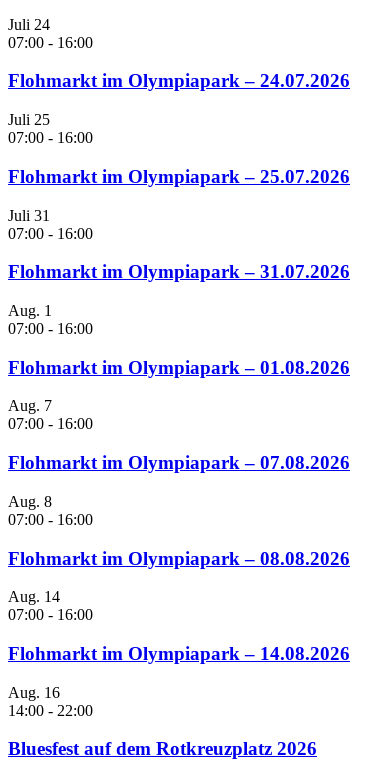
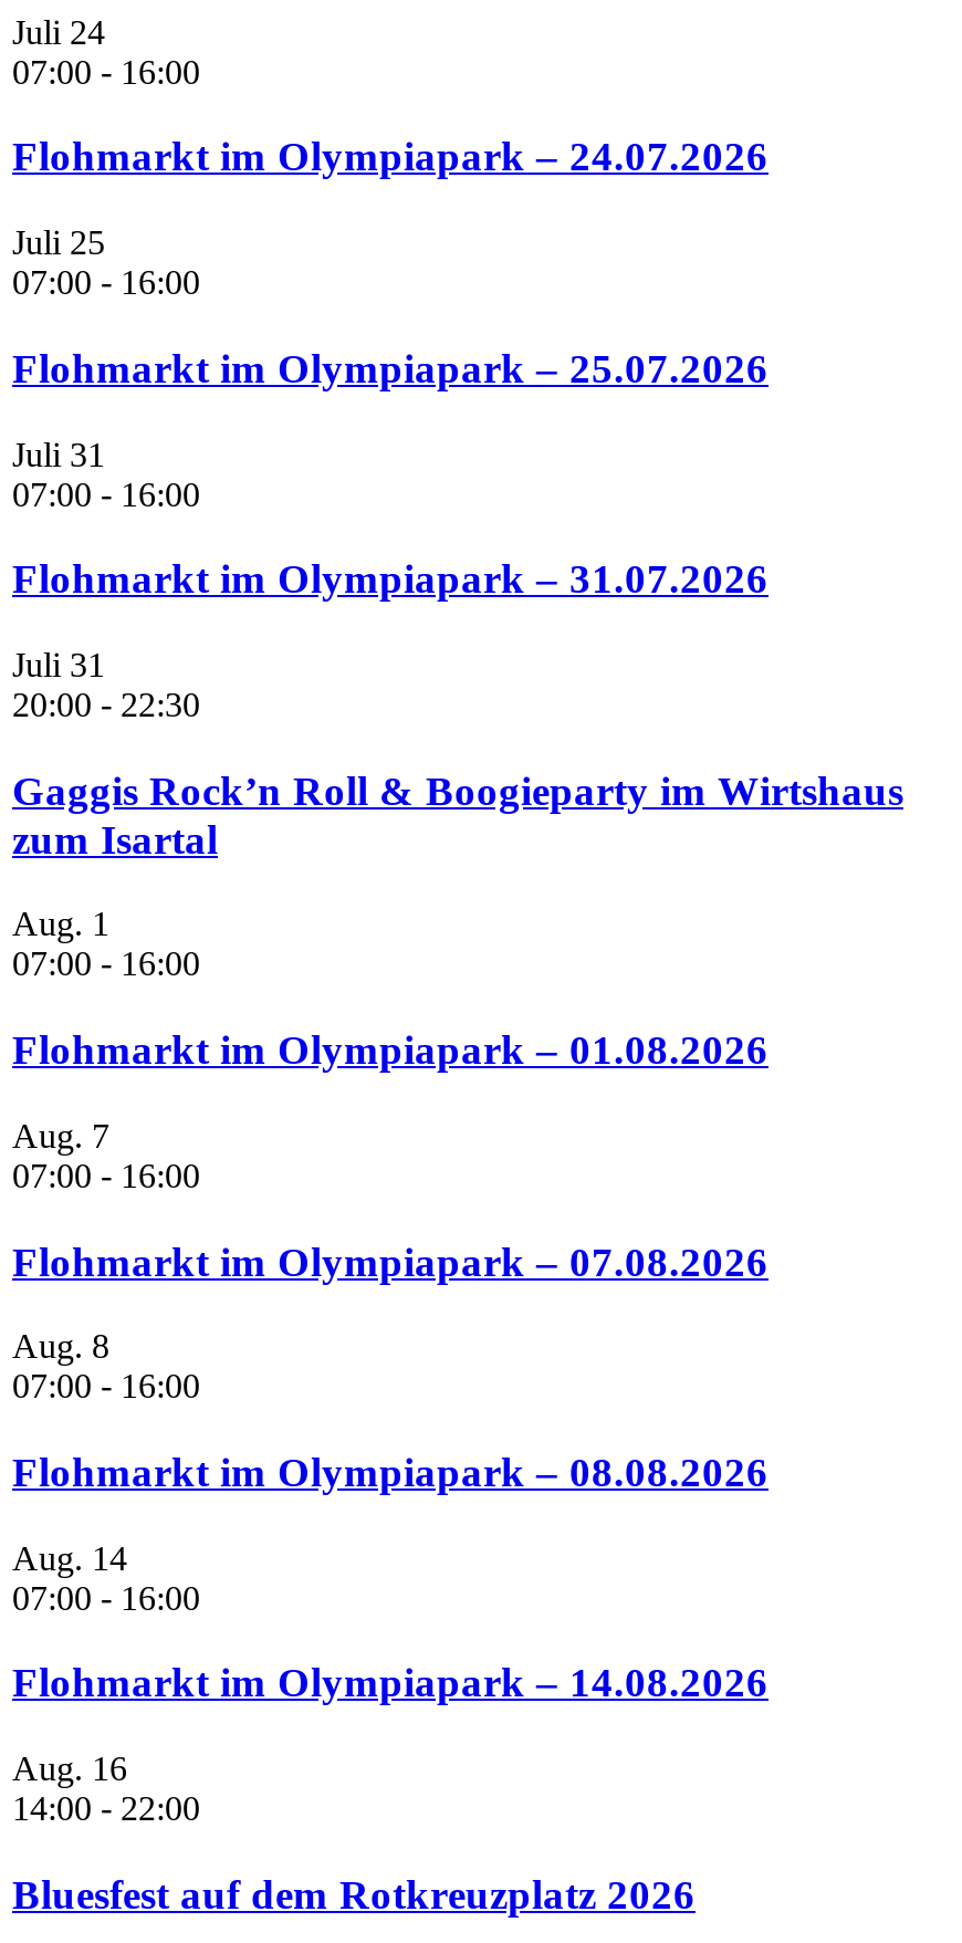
+ Juli 31
+ 20:00 - 22:30
+ Gaggis Rock’n Roll & Boogieparty im Wirtshaus
+ zum Isartal
